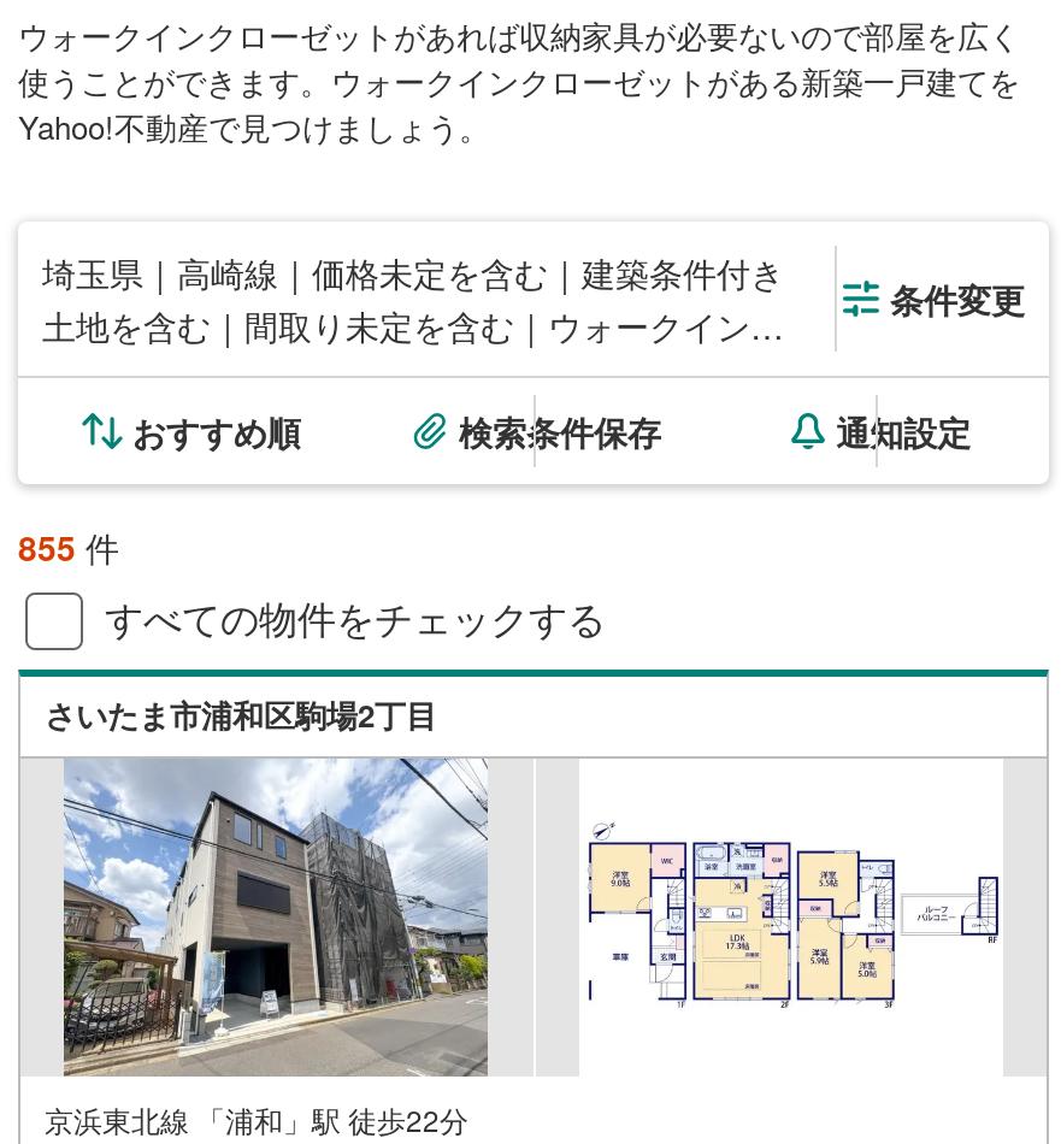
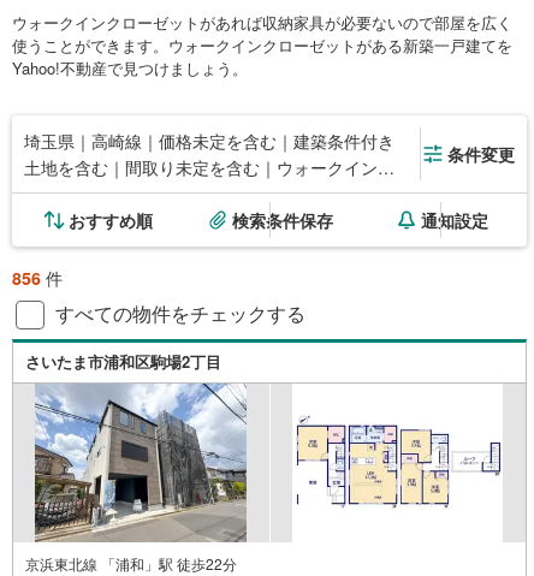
- 855件
+ 856件
